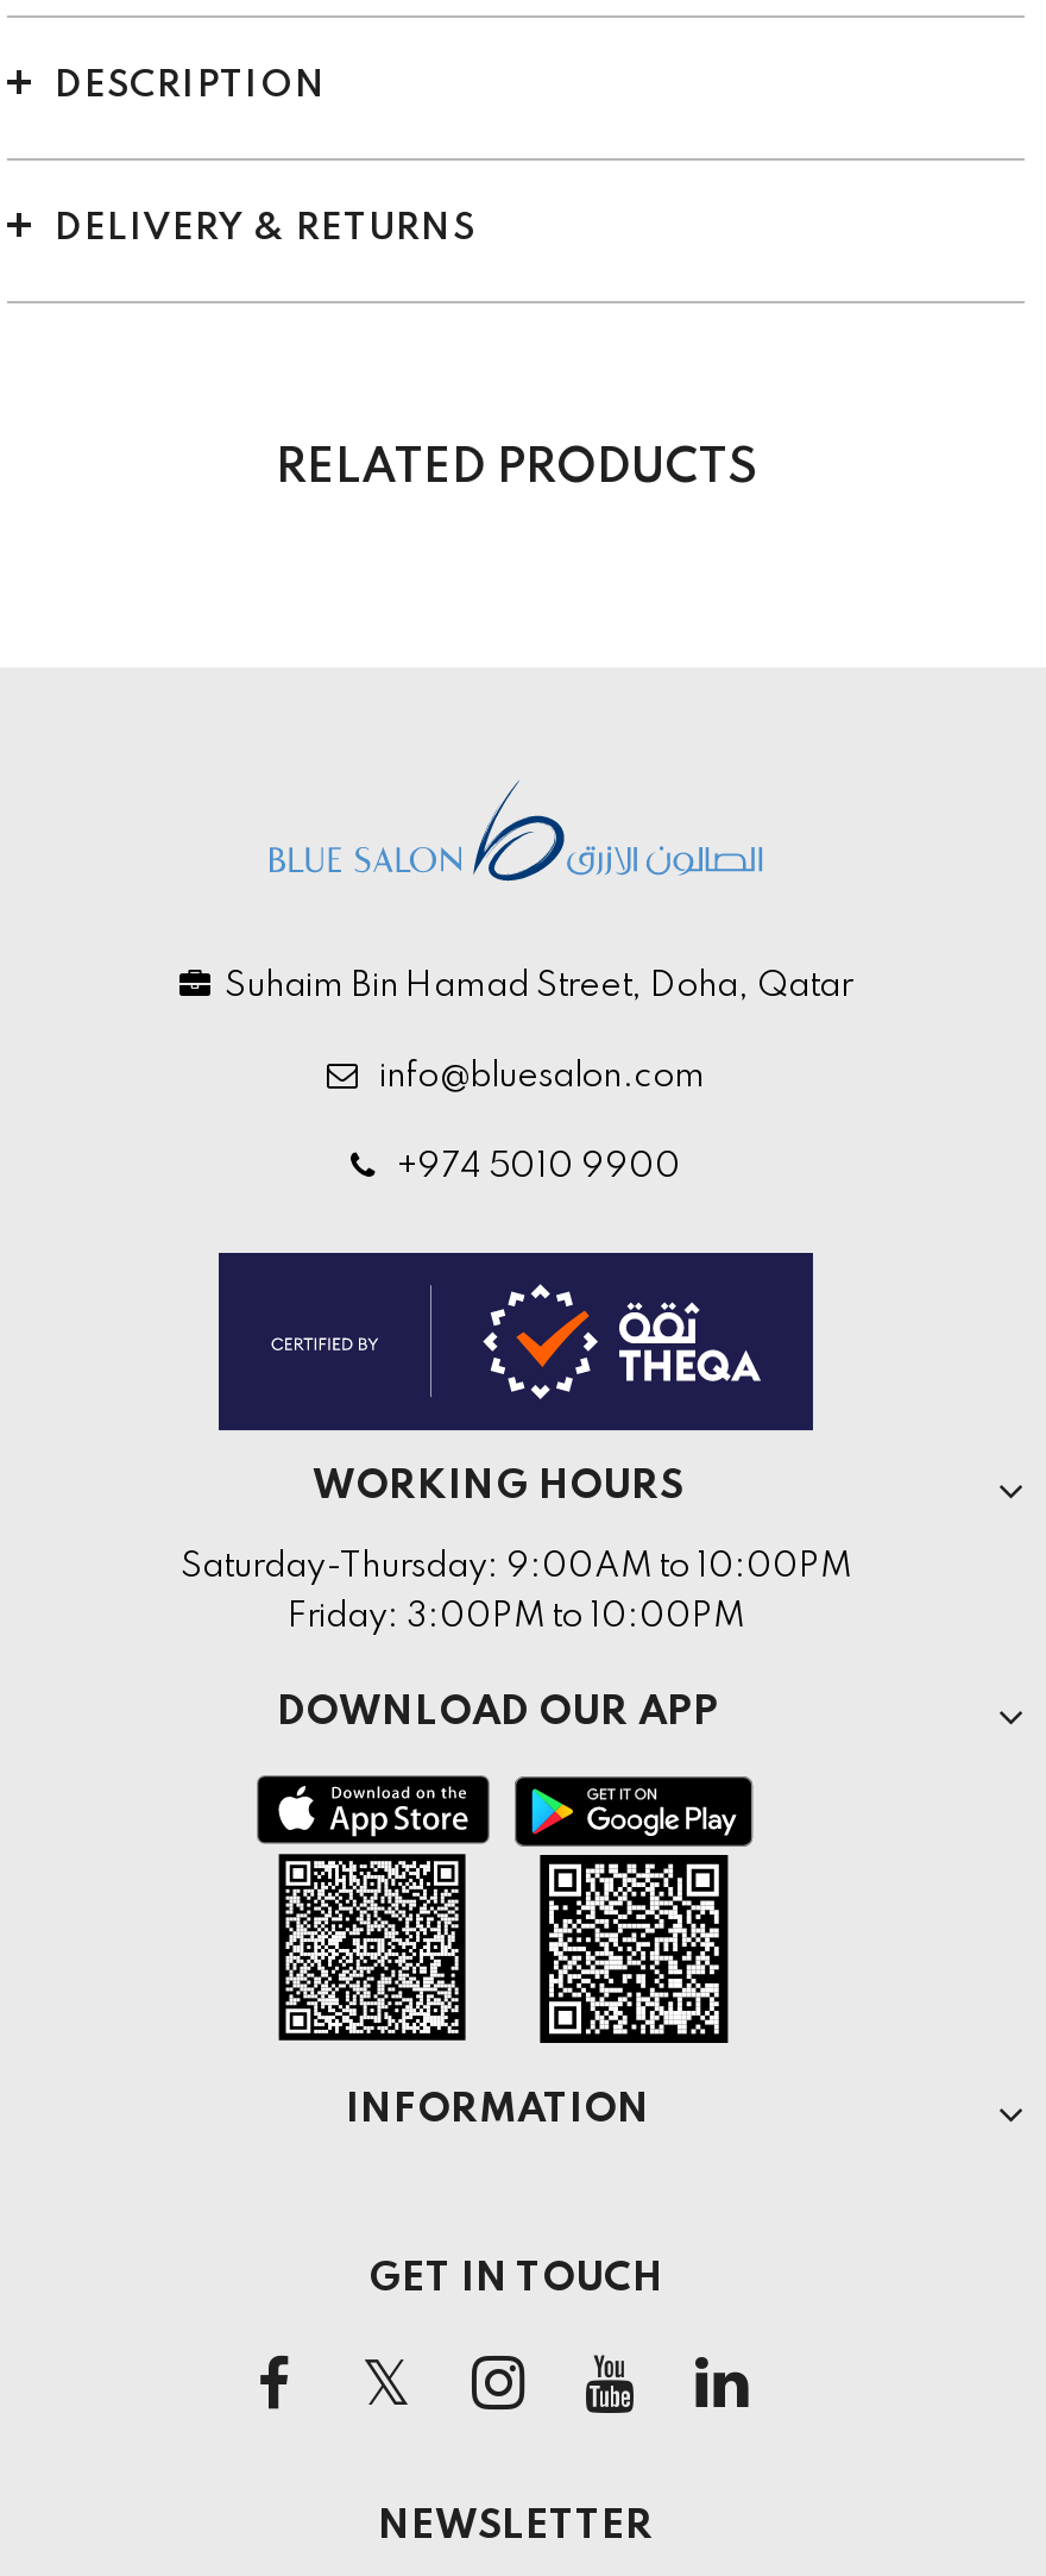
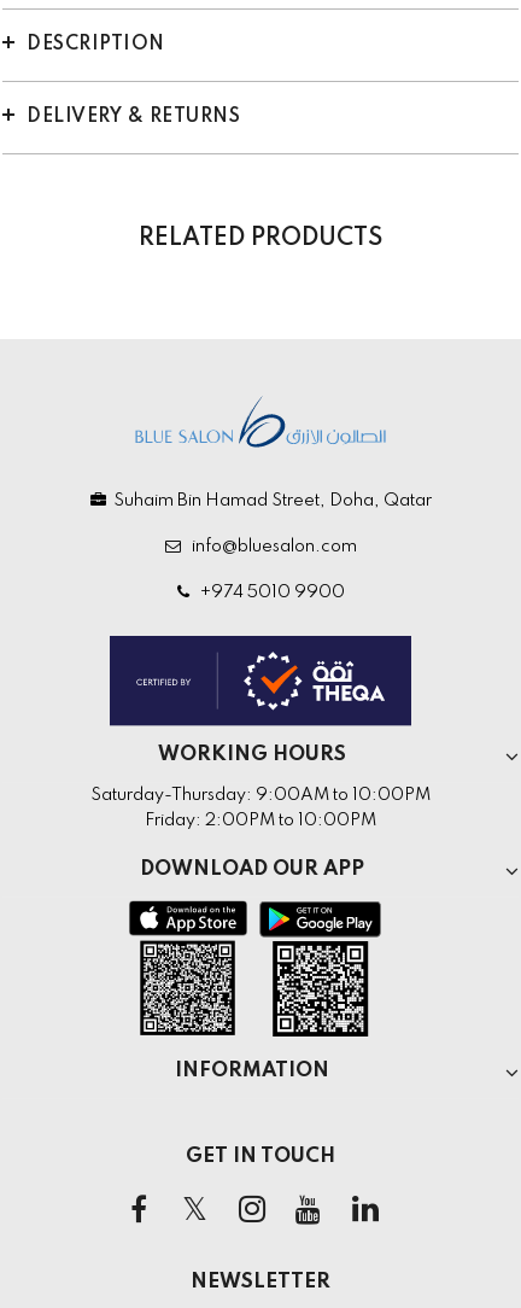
- Friday: 3:00PM to 10:00PM
+ Friday: 2:00PM to 10:00PM
